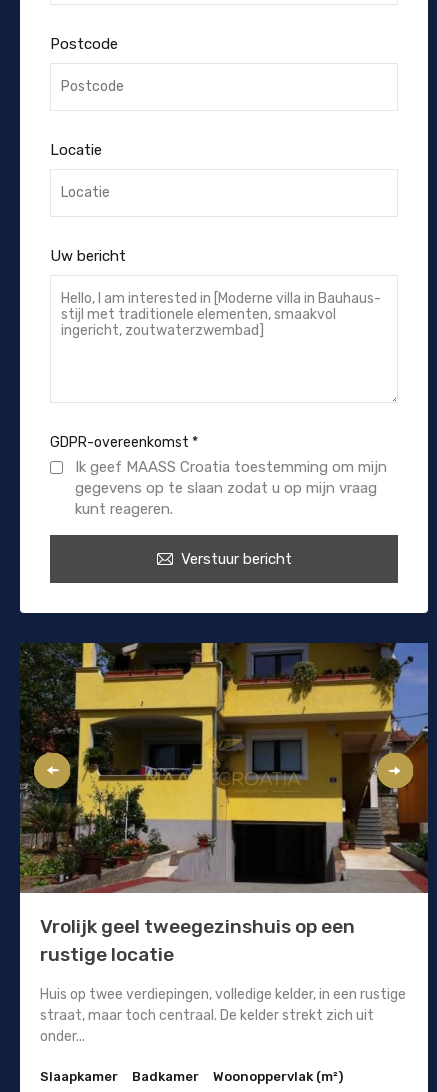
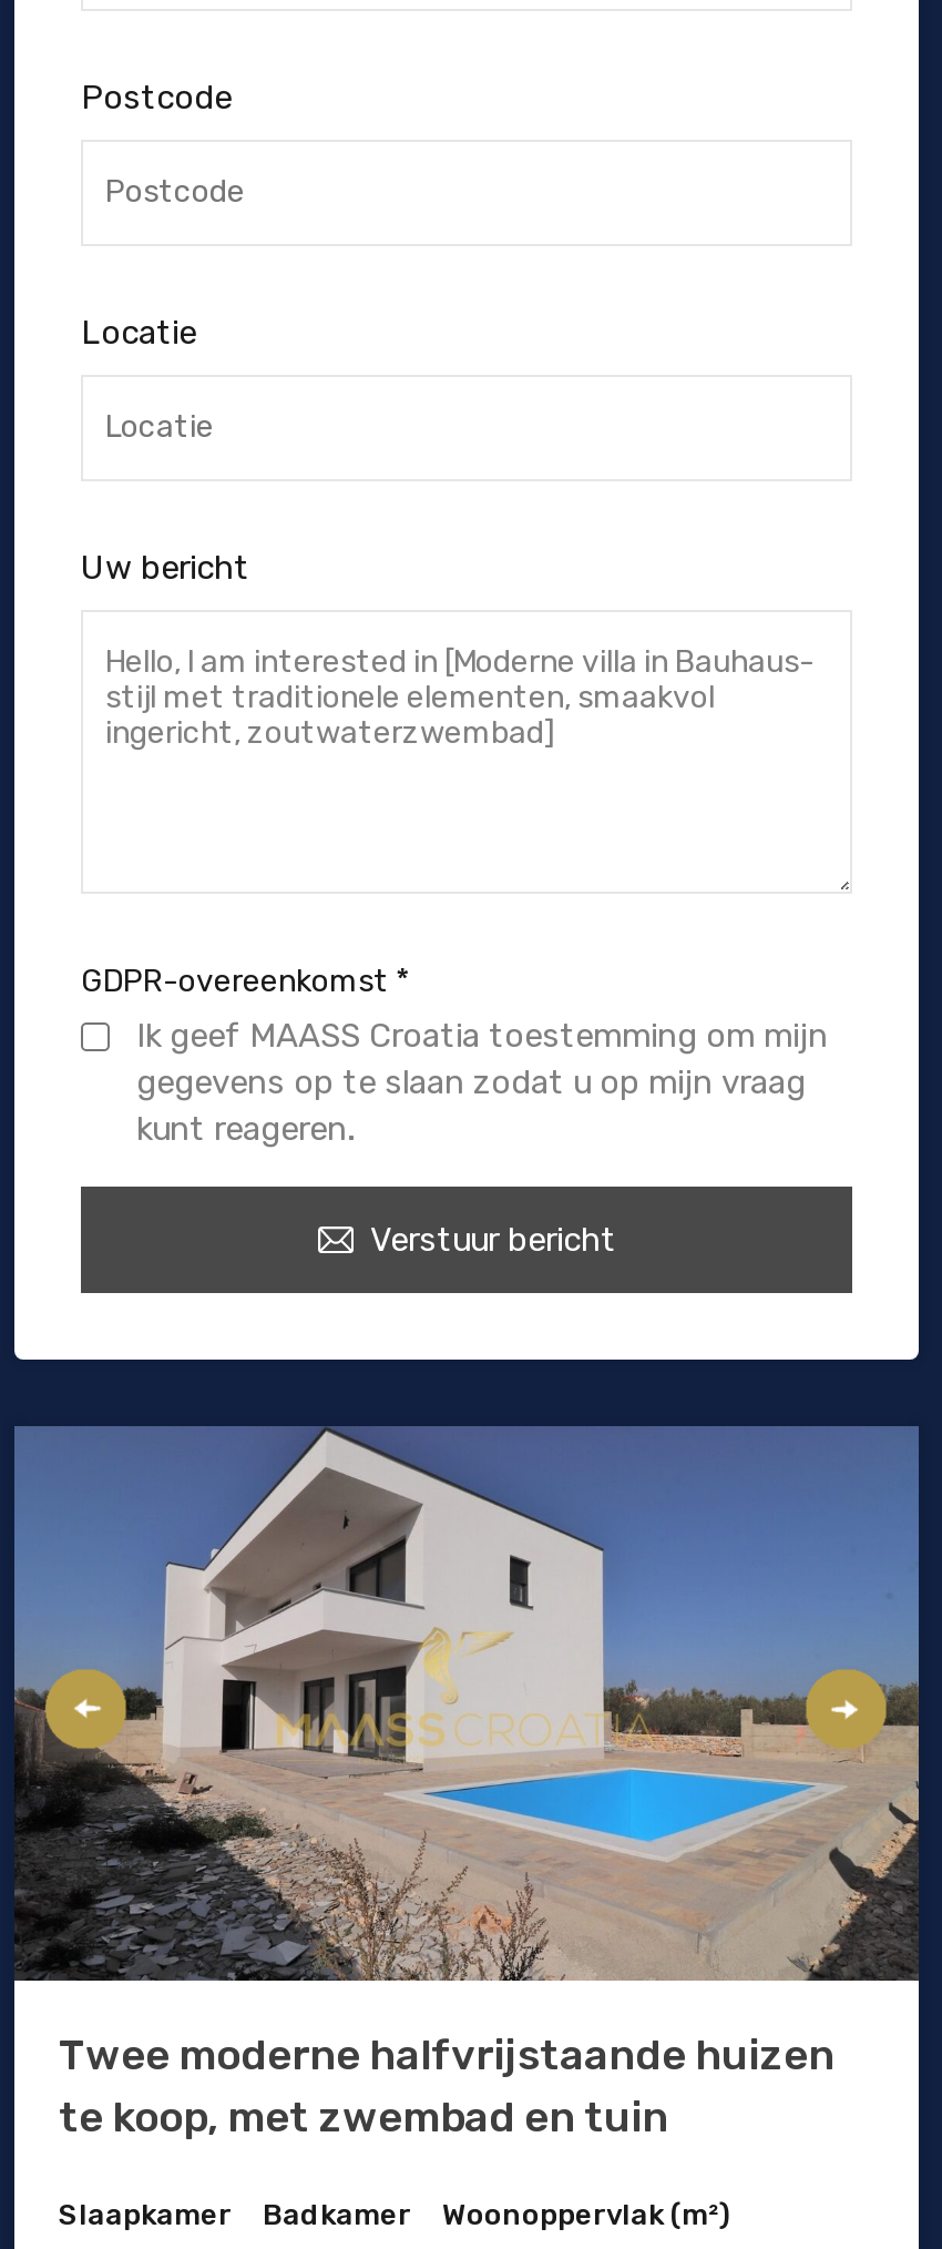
- [image]
- Vrolijk geel tweegezinshuis op een
- rustige locatie
- Huis op twee verdiepingen, volledige kelder, in een rustige
- straat, maar toch centraal. De kelder strekt zich uit
- onder...
+ [image]
+ Twee moderne halfvrijstaande huizen
+ te koop, met zwembad en tuin
